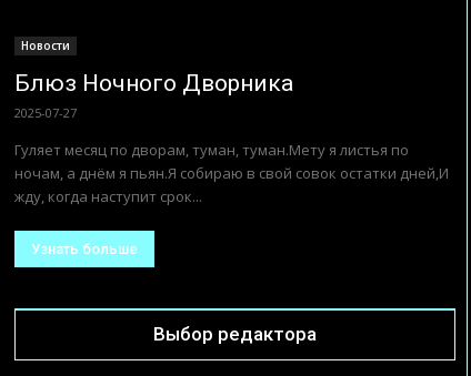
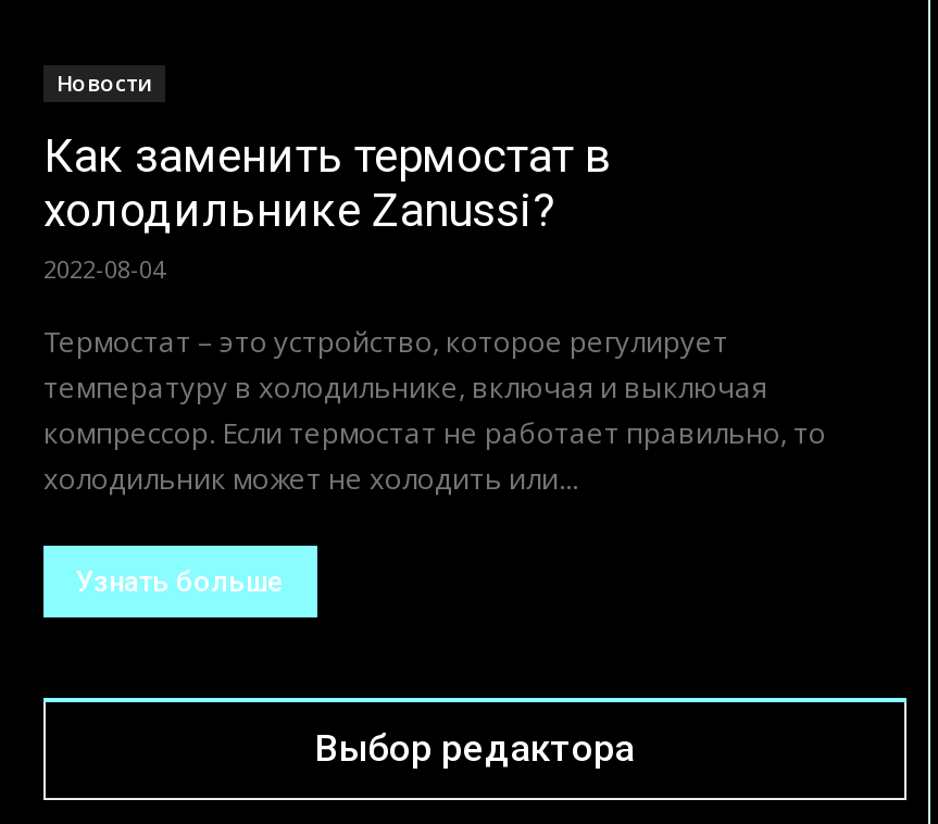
- Блюз Ночного Дворника
- 2025-07-27
+ Как заменить термостат в
+ холодильнике Zanussi?
+ 2022-08-04

- Гуляет месяц по дворам, туман, туман.Мету я листья по
- ночам, а днём я пьян.Я собираю в свой совок остатки дней,И
- жду, когда наступит срок...
+ Термостат – это устройство, которое регулирует
+ температуру в холодильнике, включая и выключая
+ компрессор. Если термостат не работает правильно, то
+ холодильник может не холодить или...
